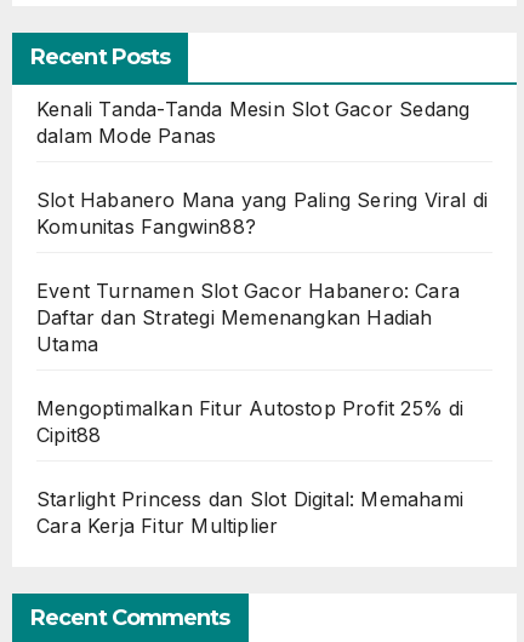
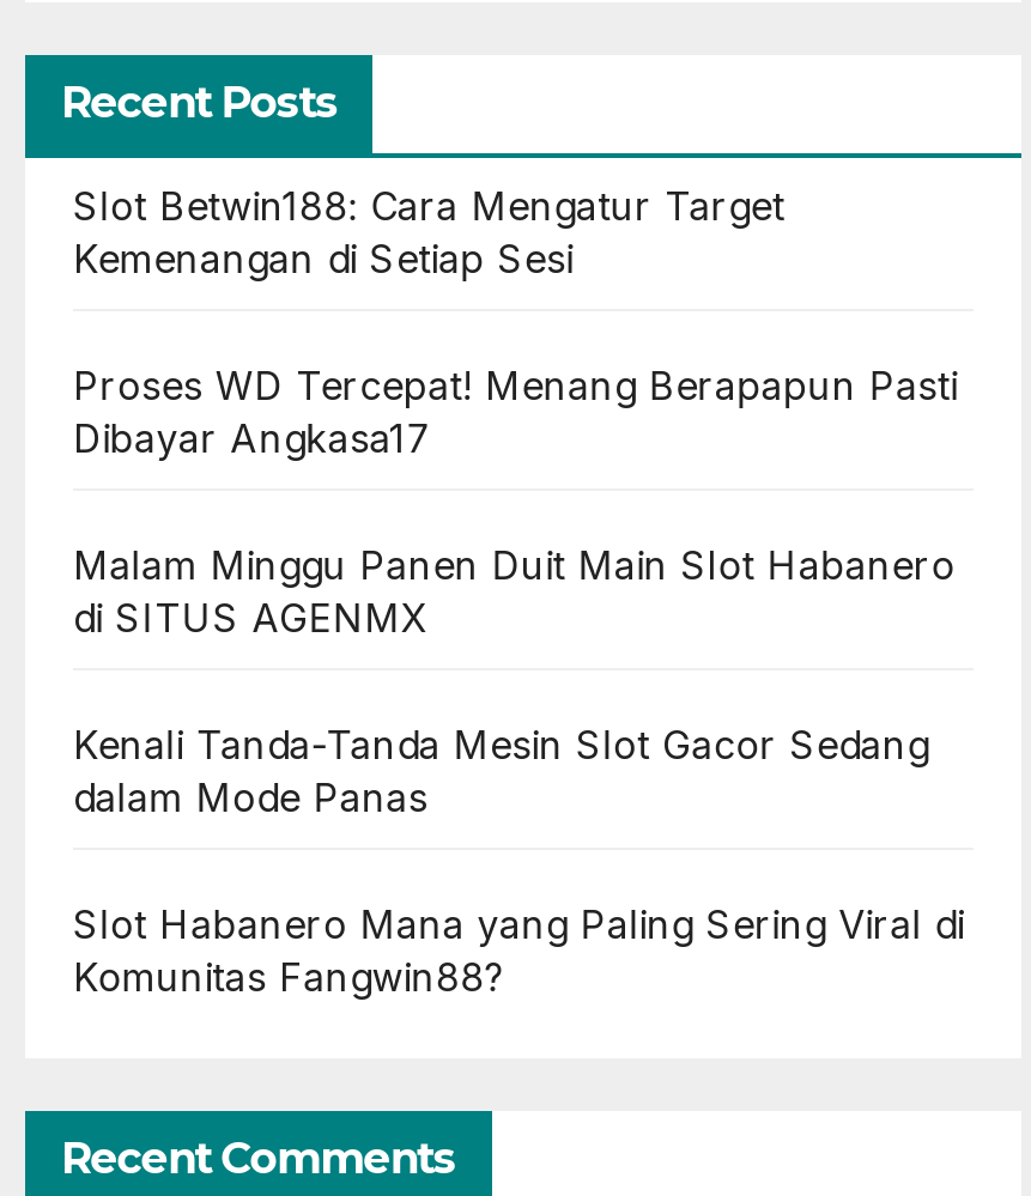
+ Slot Betwin188: Cara Mengatur Target
+ Kemenangan di Setiap Sesi
+ Proses WD Tercepat! Menang Berapapun Pasti
+ Dibayar Angkasa17
+ Malam Minggu Panen Duit Main Slot Habanero
+ di SITUS AGENMX

moved down: Kenali Tanda-Tanda Mesin Slot Gacor Sedang | dalam Mode Panas | Slot Habanero Mana yang Paling Sering Viral di | Komunitas Fangwin88?

- Event Turnamen Slot Gacor Habanero: Cara
- Daftar dan Strategi Memenangkan Hadiah
- Utama
- Mengoptimalkan Fitur Autostop Profit 25% di
- Cipit88
- Starlight Princess dan Slot Digital: Memahami
- Cara Kerja Fitur Multiplier
